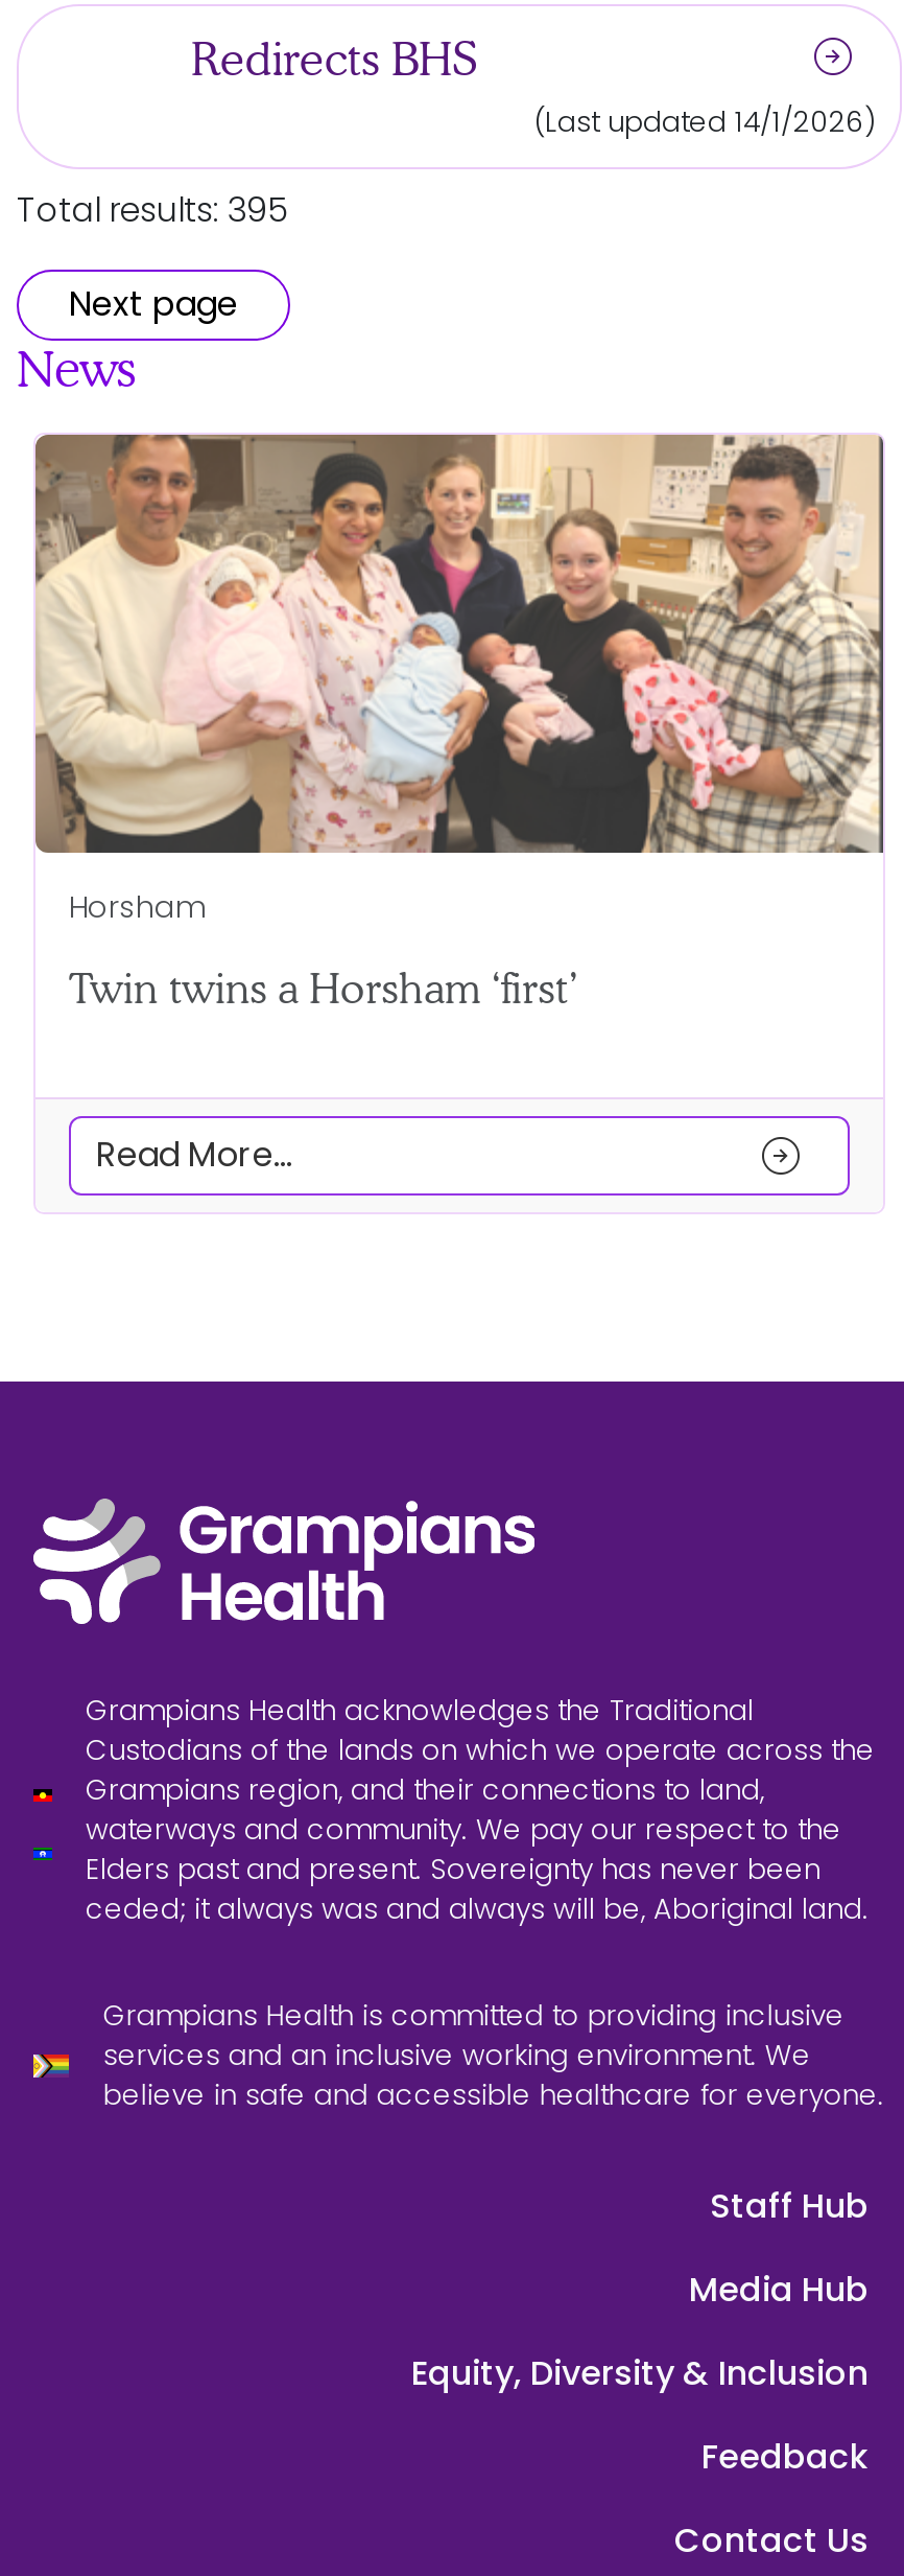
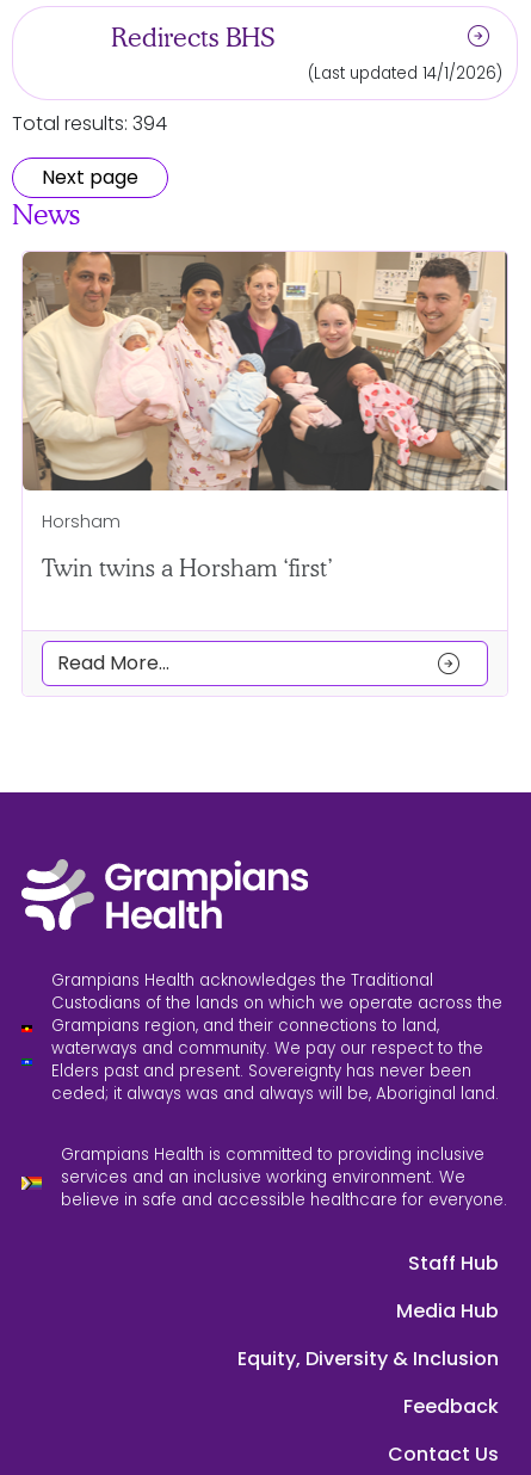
- Total results: 395
+ Total results: 394
